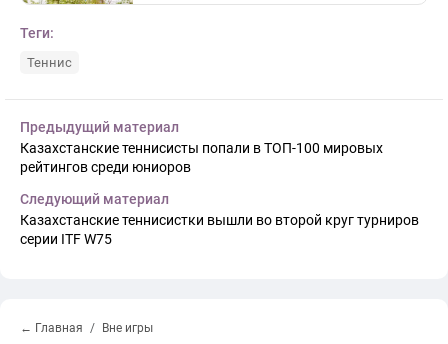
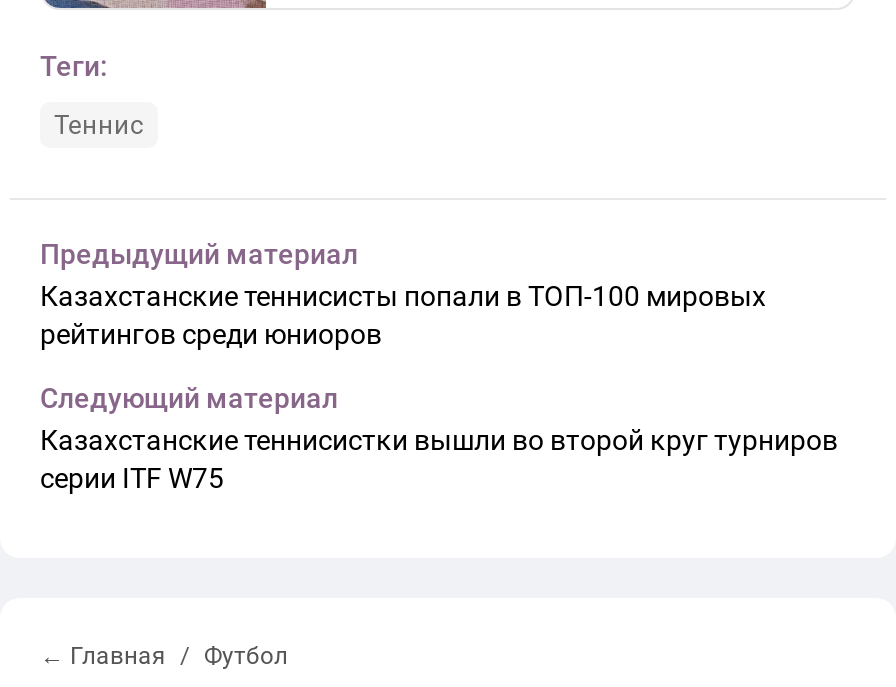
- Вне игры
+ Футбол
